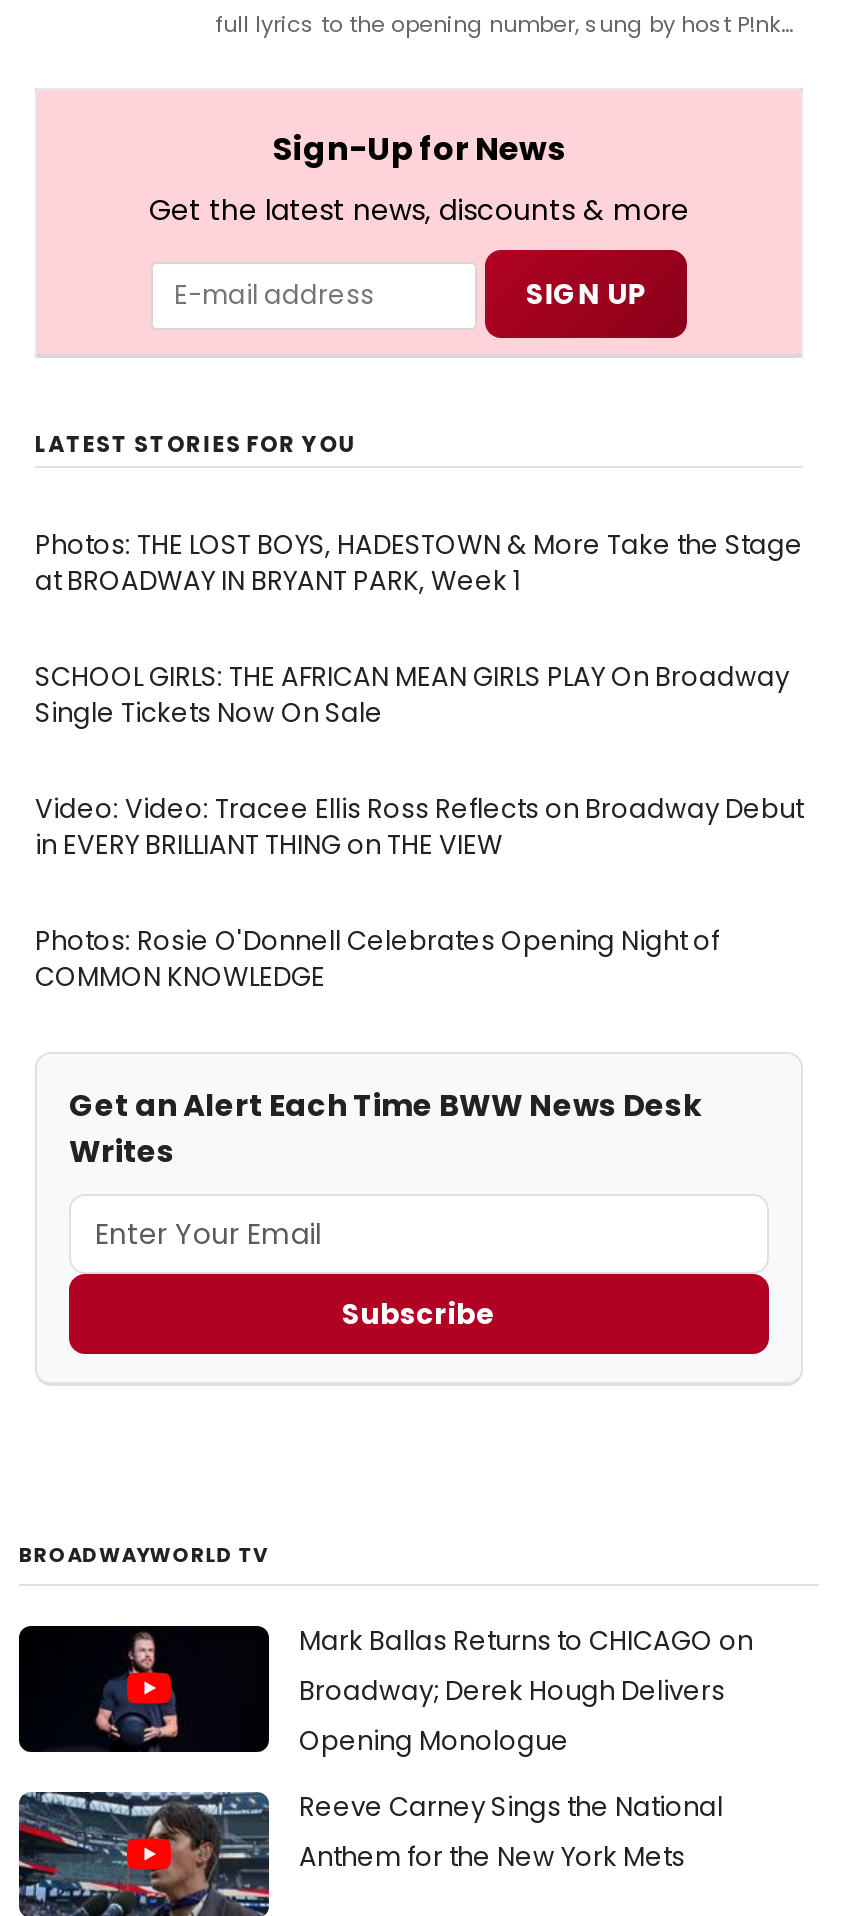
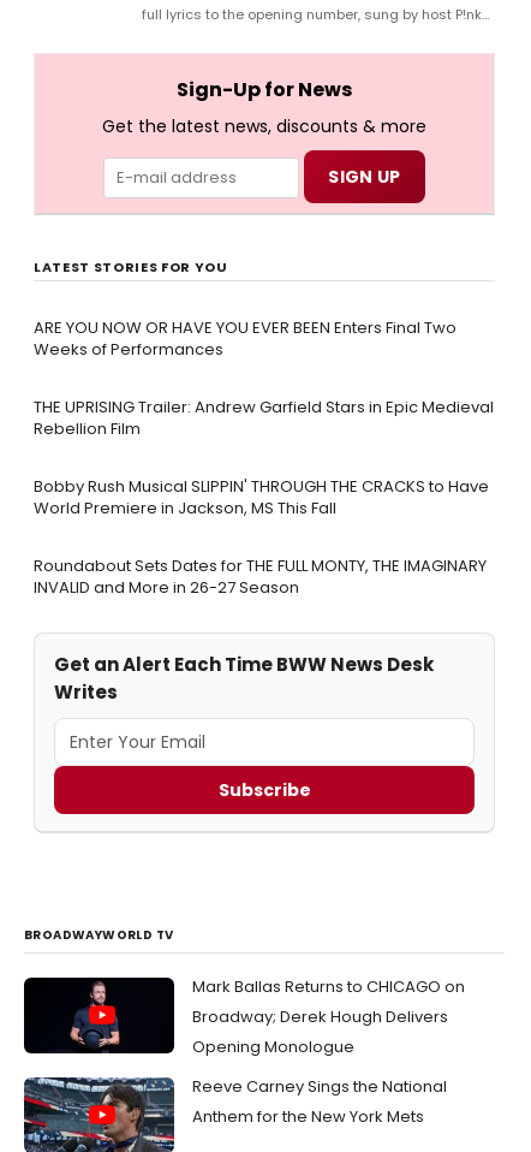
- Photos: THE LOST BOYS, HADESTOWN & More Take the Stage
- at BROADWAY IN BRYANT PARK, Week 1
+ ARE YOU NOW OR HAVE YOU EVER BEEN Enters Final Two
+ Weeks of Performances

- SCHOOL GIRLS: THE AFRICAN MEAN GIRLS PLAY On Broadway
- Single Tickets Now On Sale
+ THE UPRISING Trailer: Andrew Garfield Stars in Epic Medieval
+ Rebellion Film

- Video: Video: Tracee Ellis Ross Reflects on Broadway Debut
- in EVERY BRILLIANT THING on THE VIEW
+ Bobby Rush Musical SLIPPIN' THROUGH THE CRACKS to Have
+ World Premiere in Jackson, MS This Fall

- Photos: Rosie O'Donnell Celebrates Opening Night of
- COMMON KNOWLEDGE
+ Roundabout Sets Dates for THE FULL MONTY, THE IMAGINARY
+ INVALID and More in 26-27 Season
